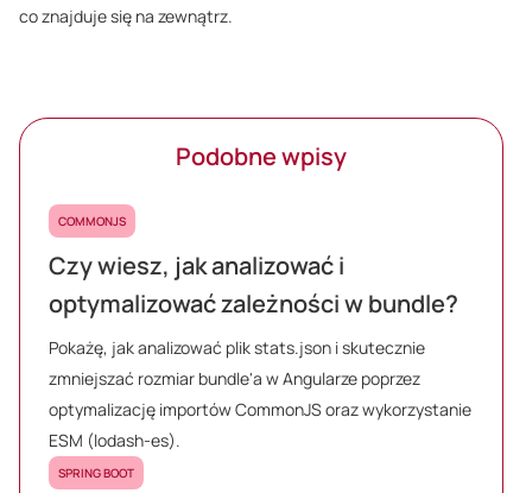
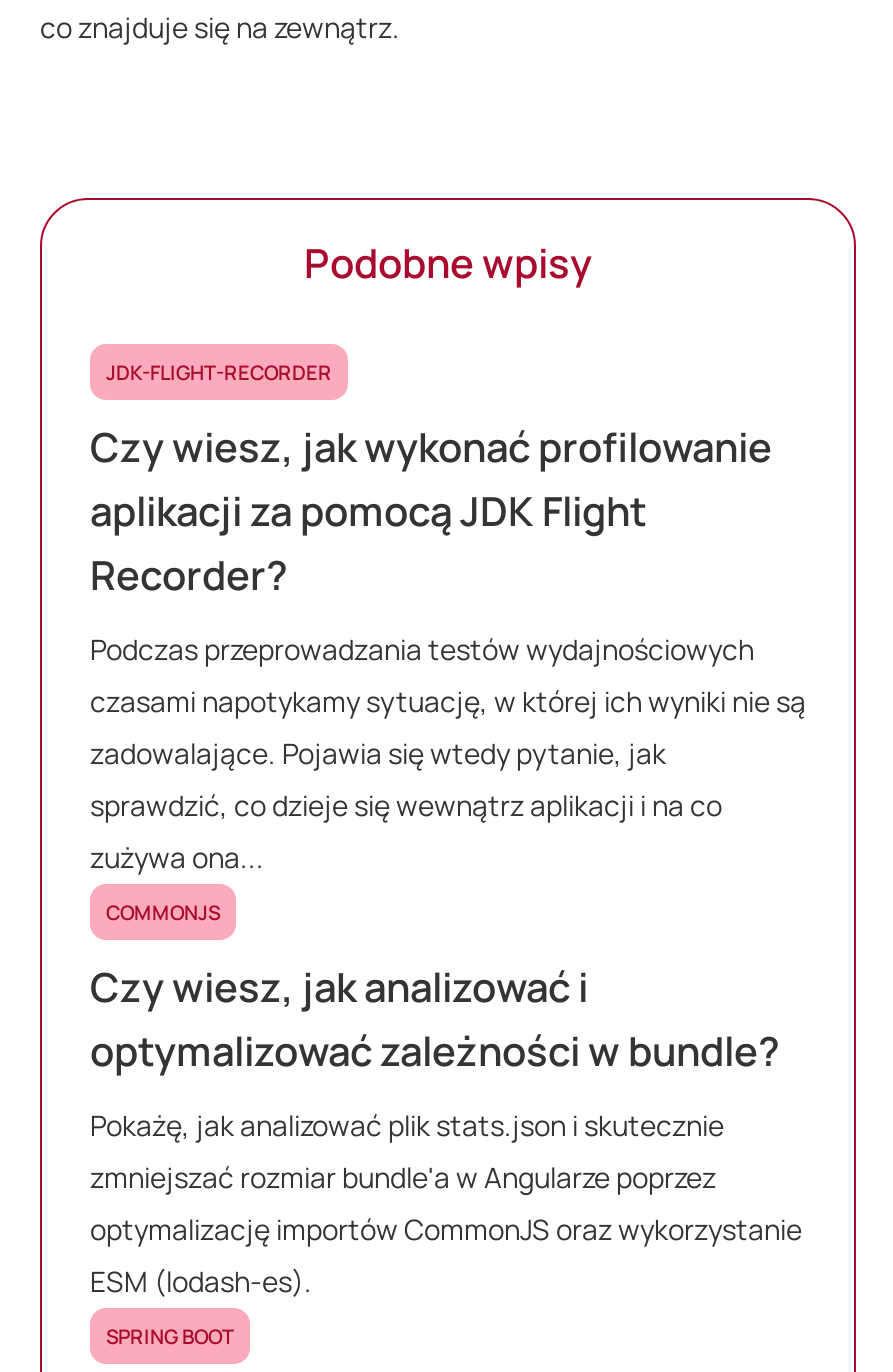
+ JDK-FLIGHT-RECORDER
+ Czy wiesz, jak wykonać profilowanie
+ aplikacji za pomocą JDK Flight
+ Recorder?
+ Podczas przeprowadzania testów wydajnościowych
+ czasami napotykamy sytuację, w której ich wyniki nie są
+ zadowalające. Pojawia się wtedy pytanie, jak
+ sprawdzić, co dzieje się wewnątrz aplikacji i na co
+ zużywa ona...
